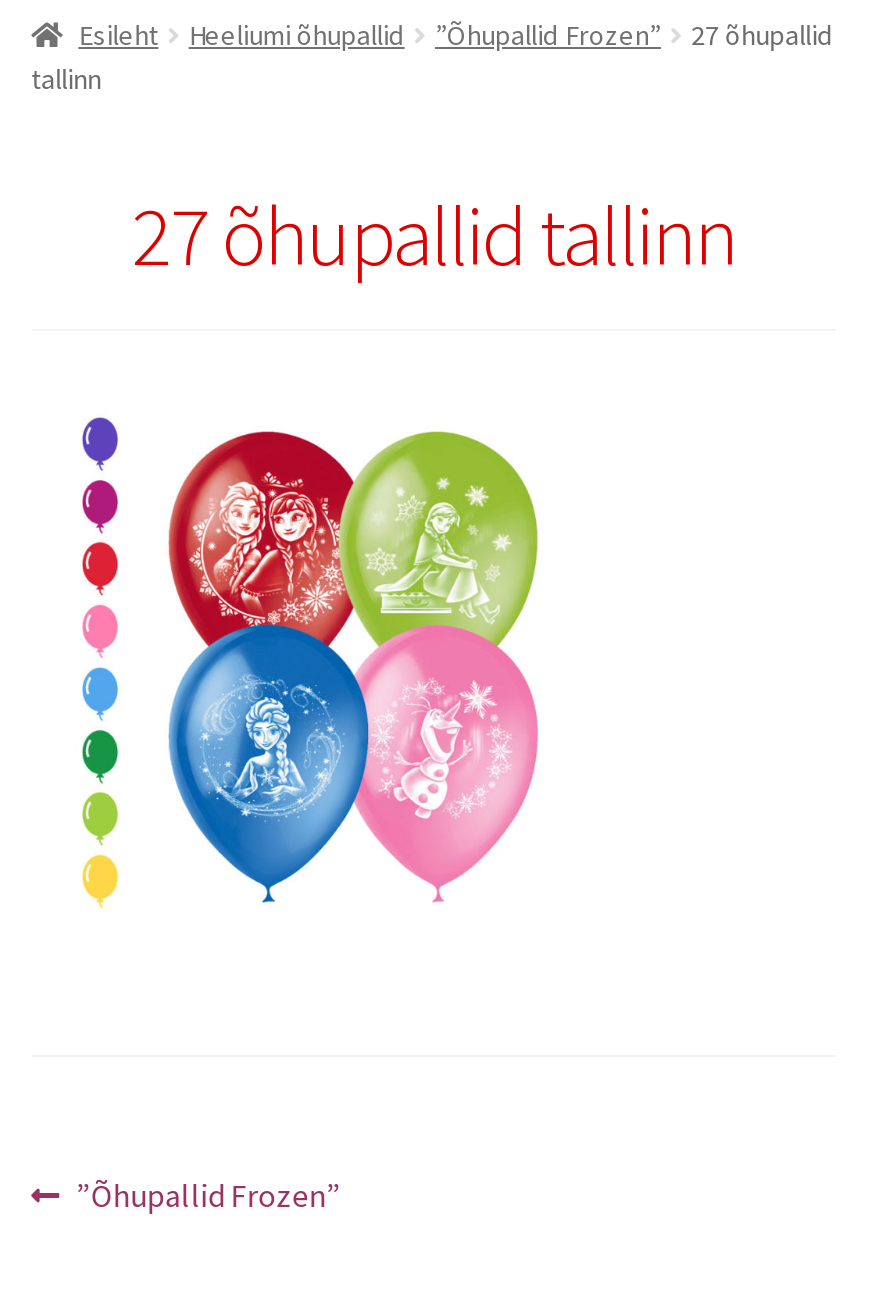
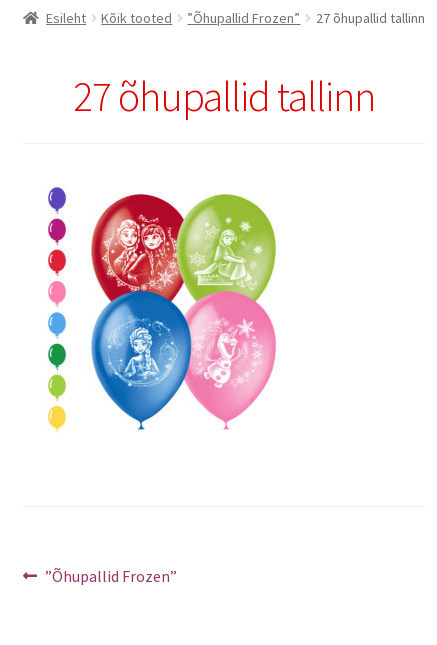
- Heeliumi õhupallid
+ Kõik tooted
